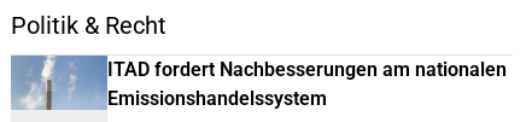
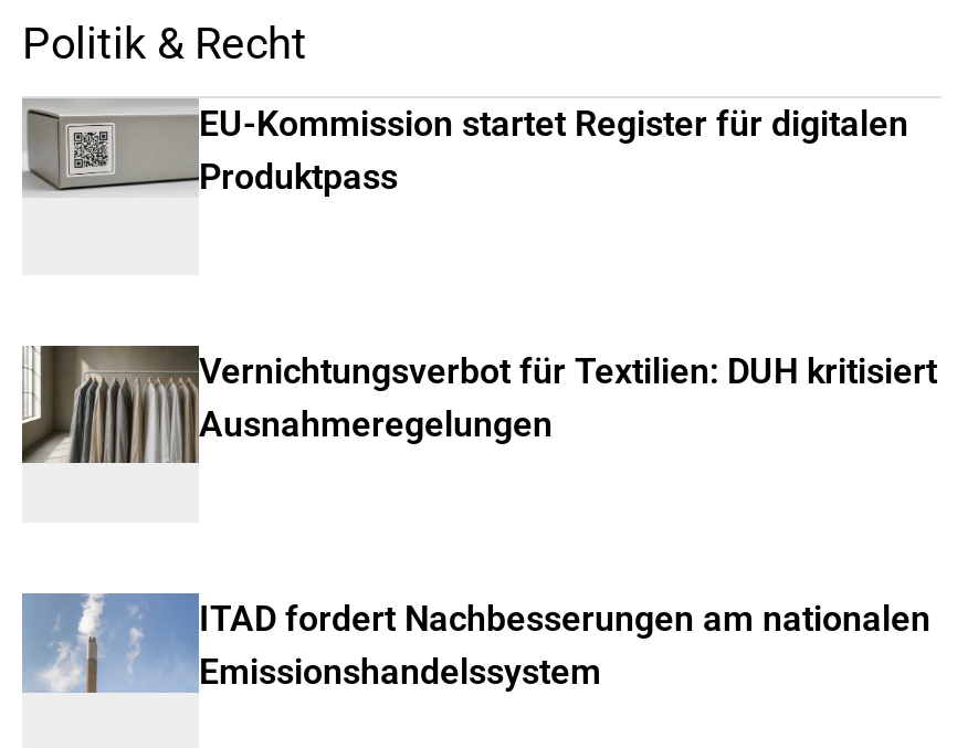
+ [image]
+ Vernichtungsverbot für Textilien: DUH kritisiert
+ Ausnahmeregelungen

+ [image]
+ EU-Kommission startet Register für digitalen
+ Produktpass
